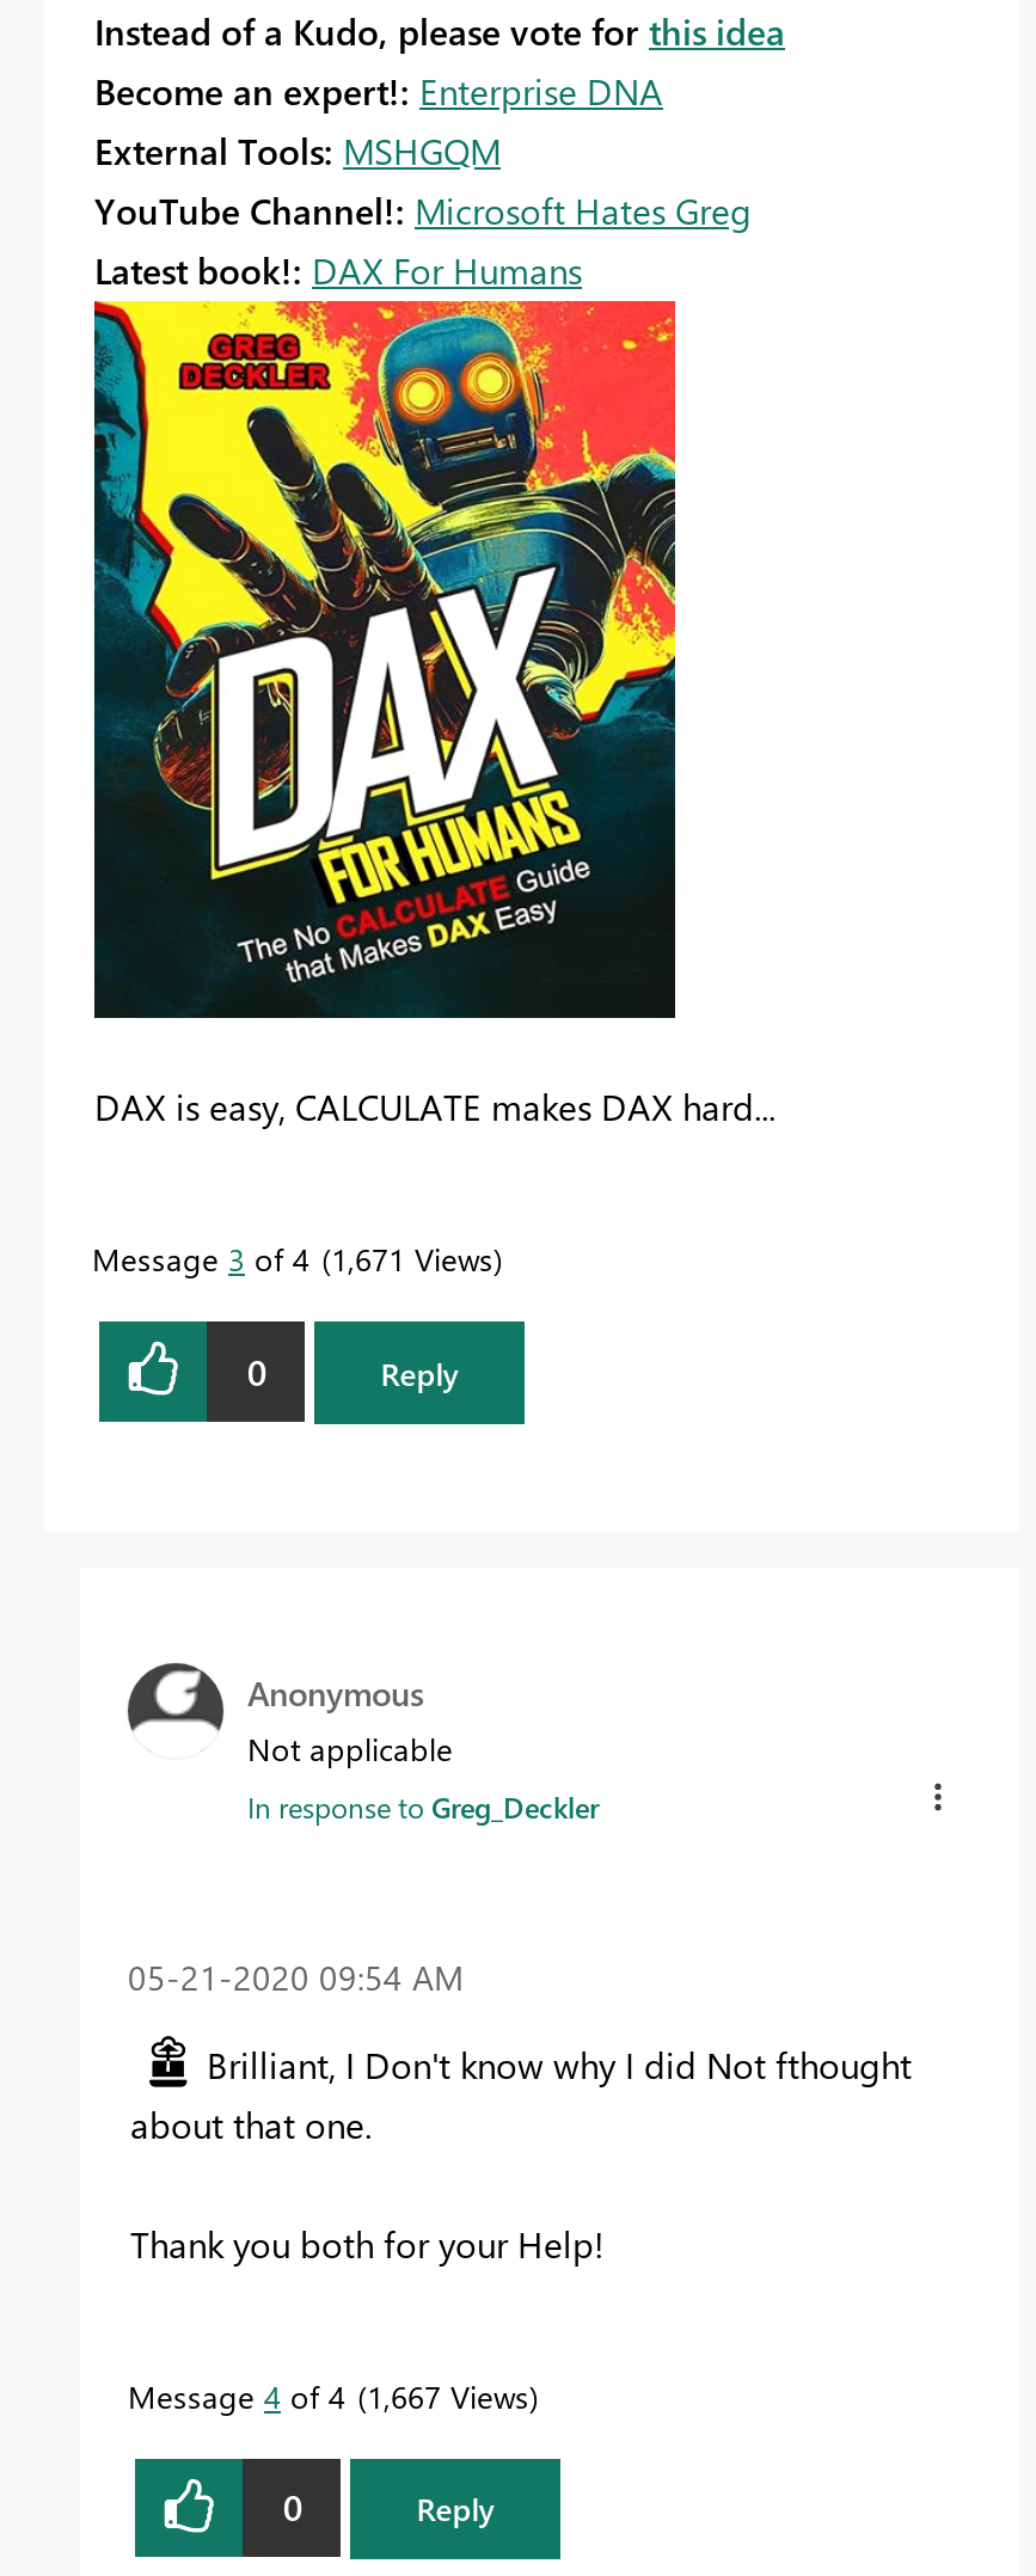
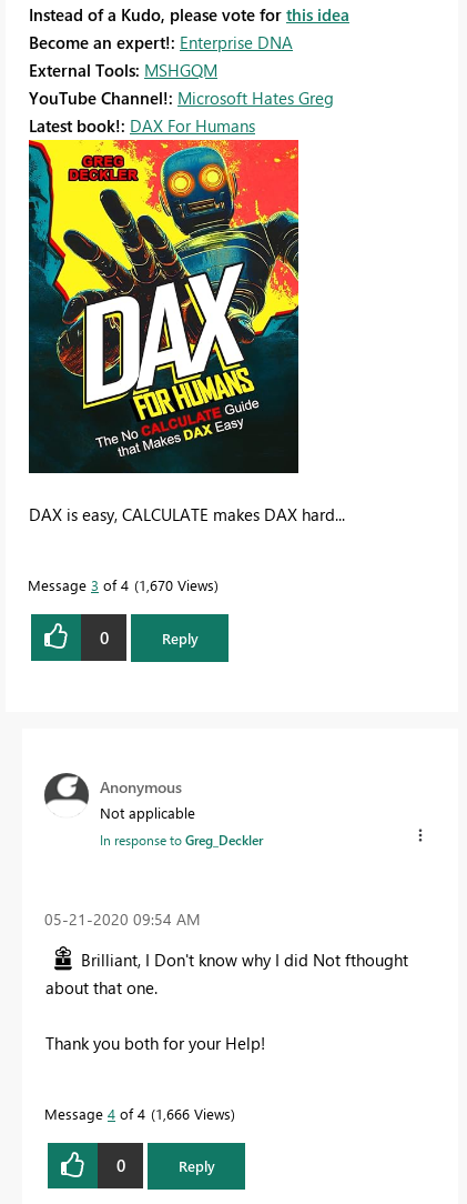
- Message 3 of 4 1,671 Views
+ Message 3 of 4 1,670 Views

- Message 4 of 4 1,667 Views
+ Message 4 of 4 1,666 Views
